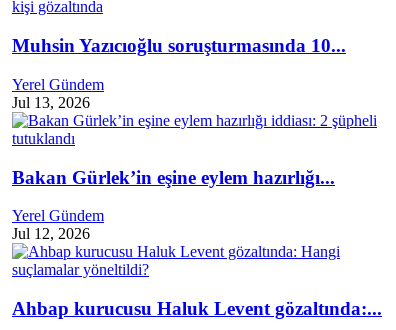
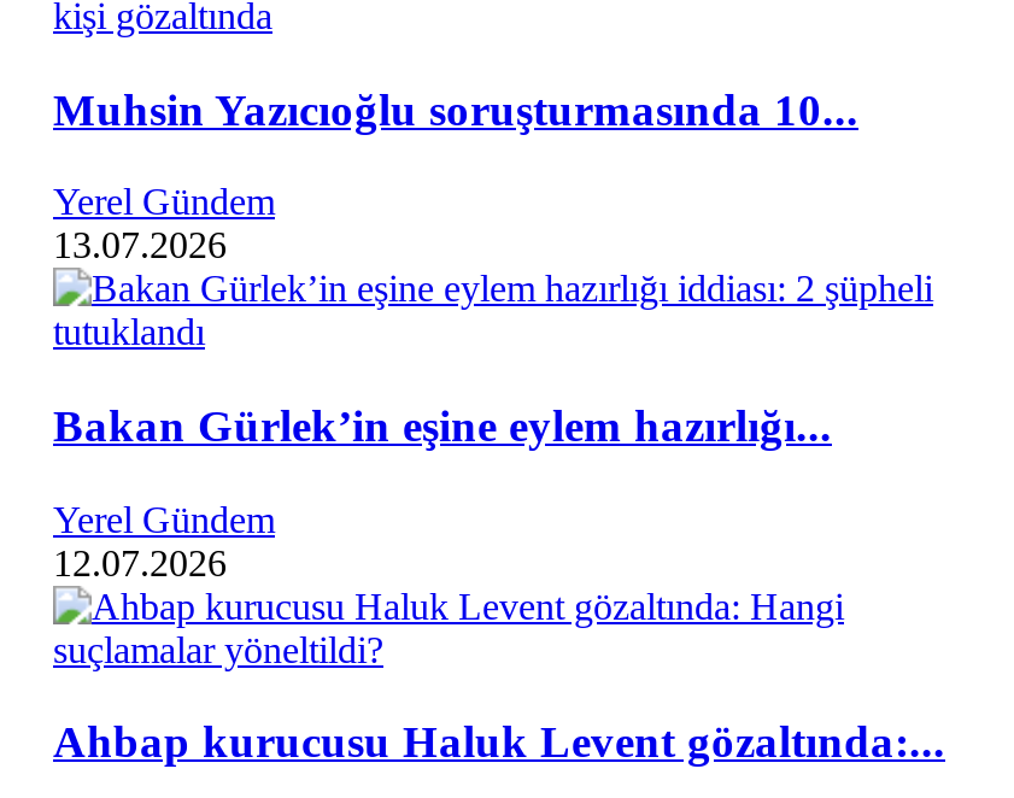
- Jul 13, 2026
+ 13.07.2026

- Jul 12, 2026
+ 12.07.2026
